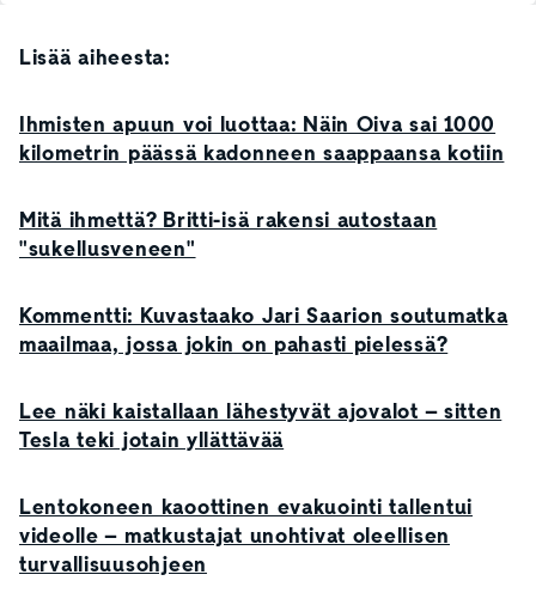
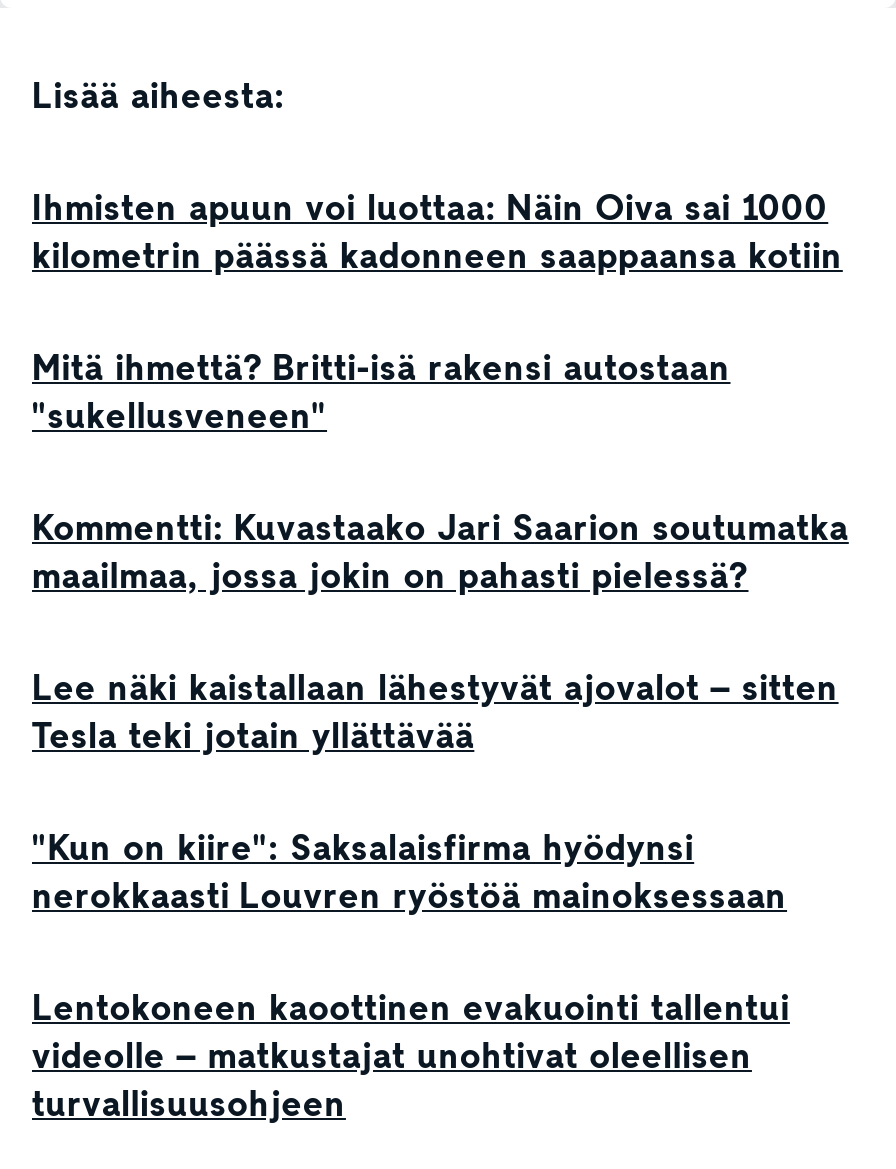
+ "Kun on kiire": Saksalaisfirma hyödynsi
+ nerokkaasti Louvren ryöstöä mainoksessaan
